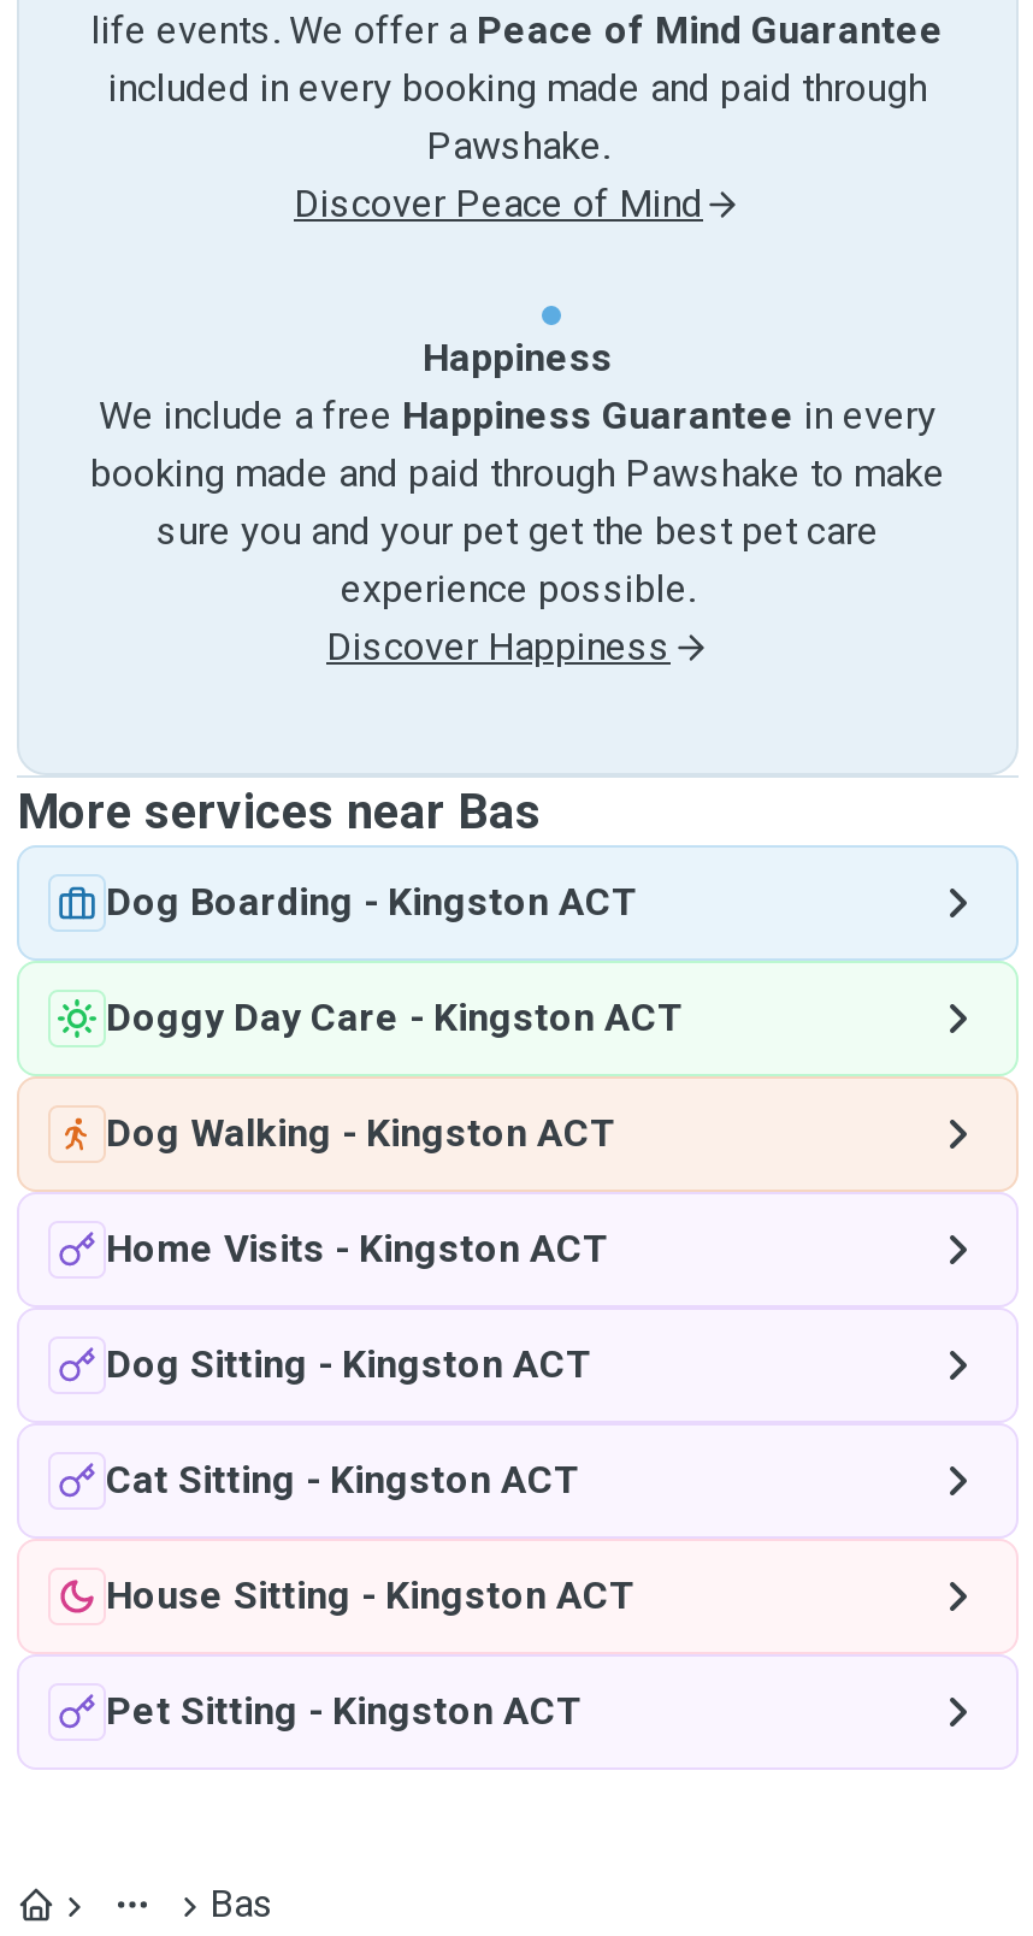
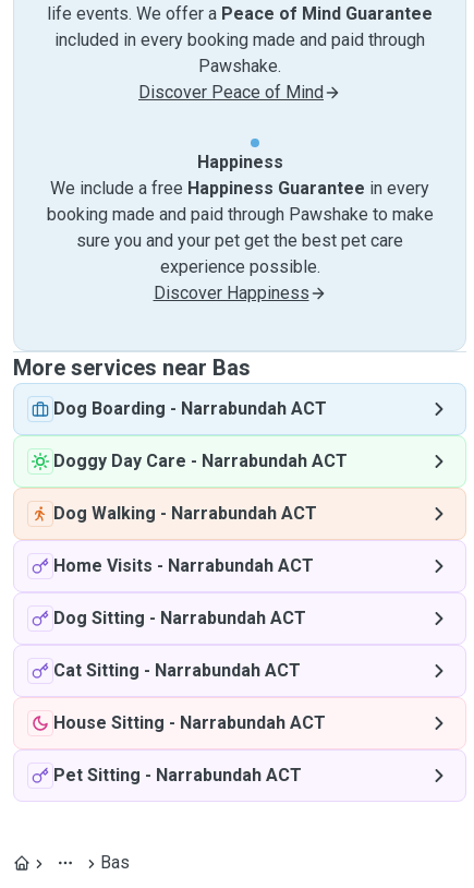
- Dog Boarding - Kingston ACT
+ Dog Boarding - Narrabundah ACT

- Doggy Day Care - Kingston ACT
+ Doggy Day Care - Narrabundah ACT

- Dog Walking - Kingston ACT
+ Dog Walking - Narrabundah ACT

- Home Visits - Kingston ACT
+ Home Visits - Narrabundah ACT

- Dog Sitting - Kingston ACT
+ Dog Sitting - Narrabundah ACT

- Cat Sitting - Kingston ACT
+ Cat Sitting - Narrabundah ACT

- House Sitting - Kingston ACT
+ House Sitting - Narrabundah ACT

- Pet Sitting - Kingston ACT
+ Pet Sitting - Narrabundah ACT
